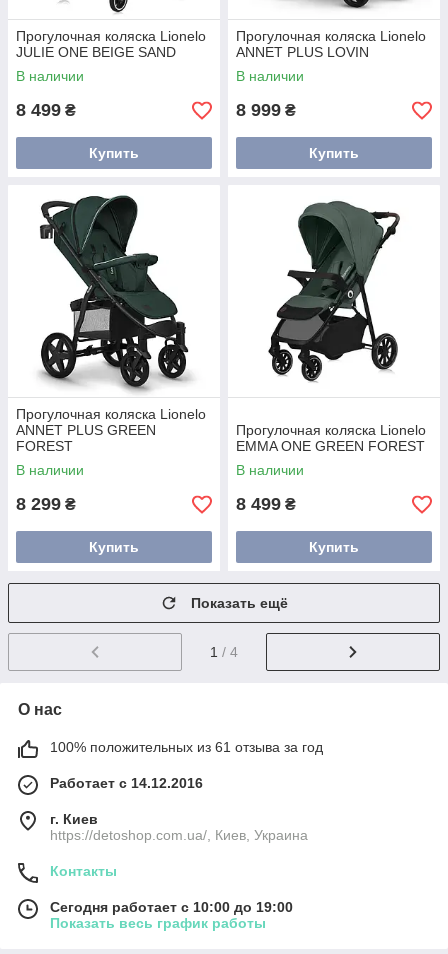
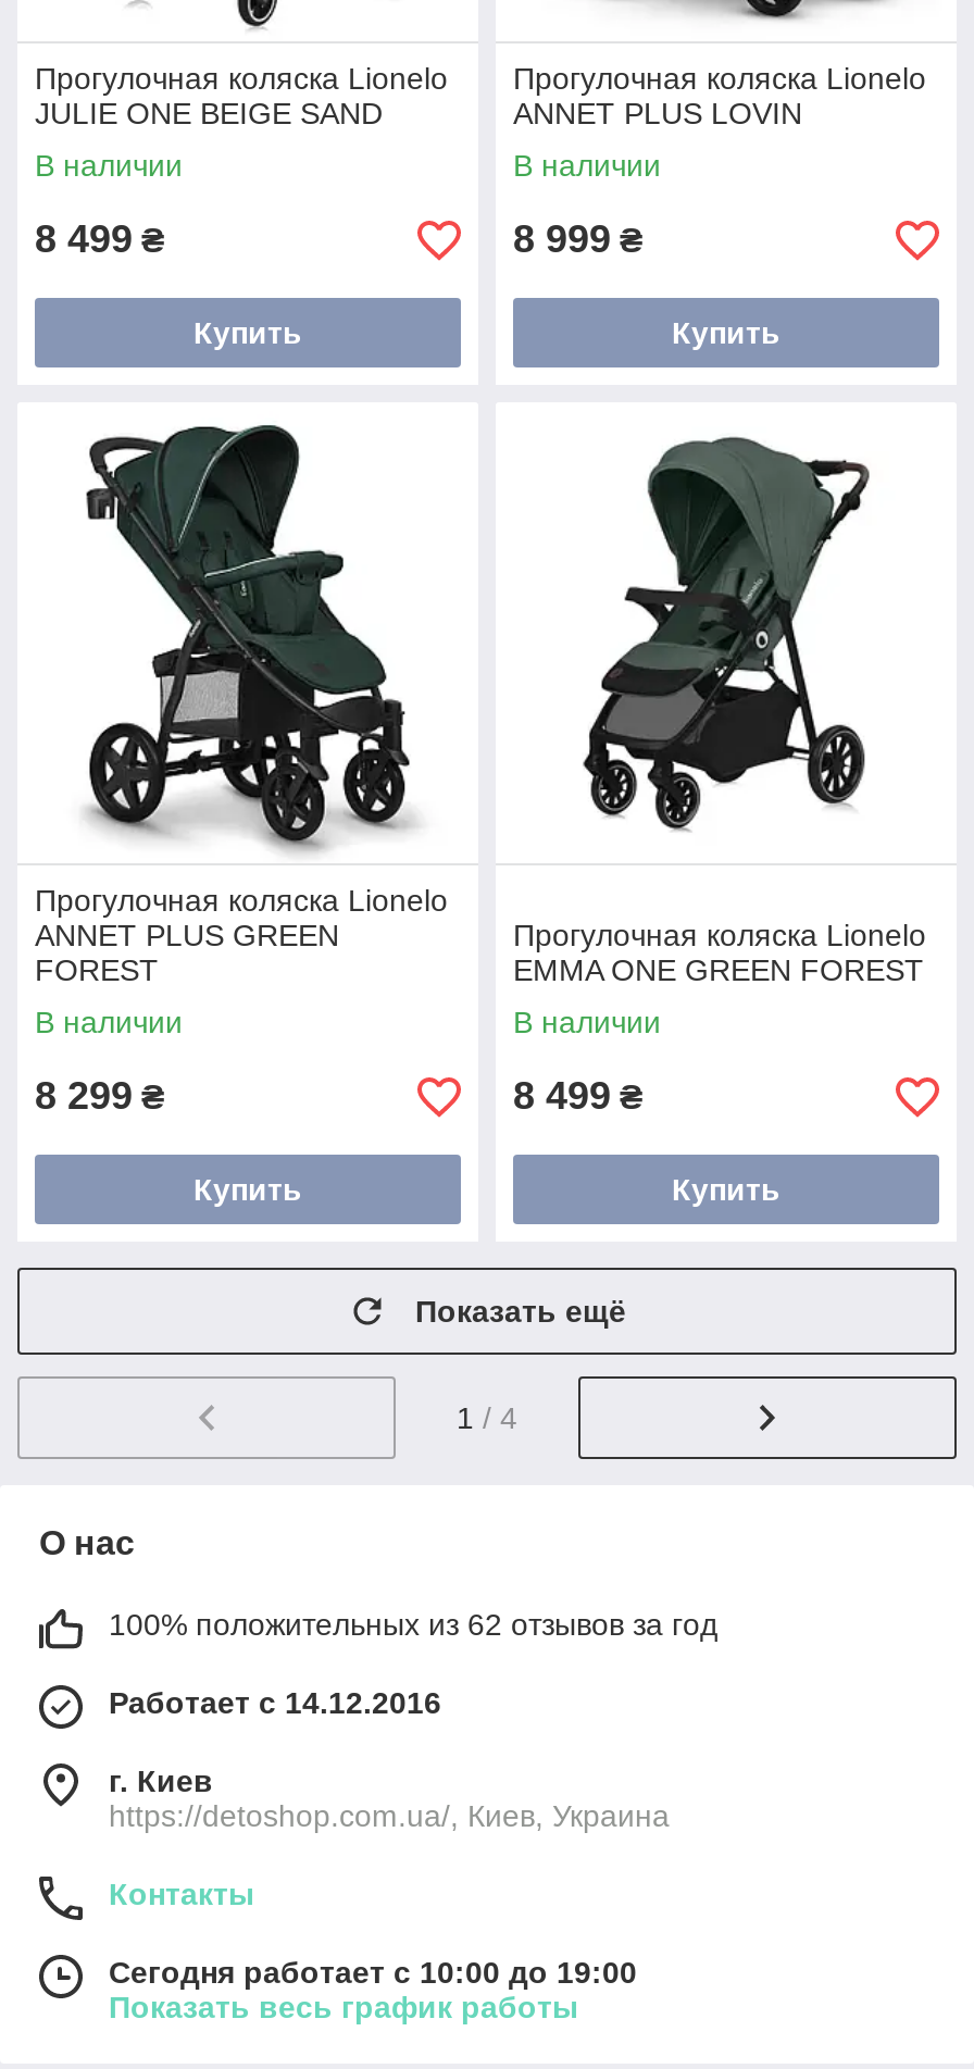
- 100% положительных из 61 отзыва за год
+ 100% положительных из 62 отзывов за год
